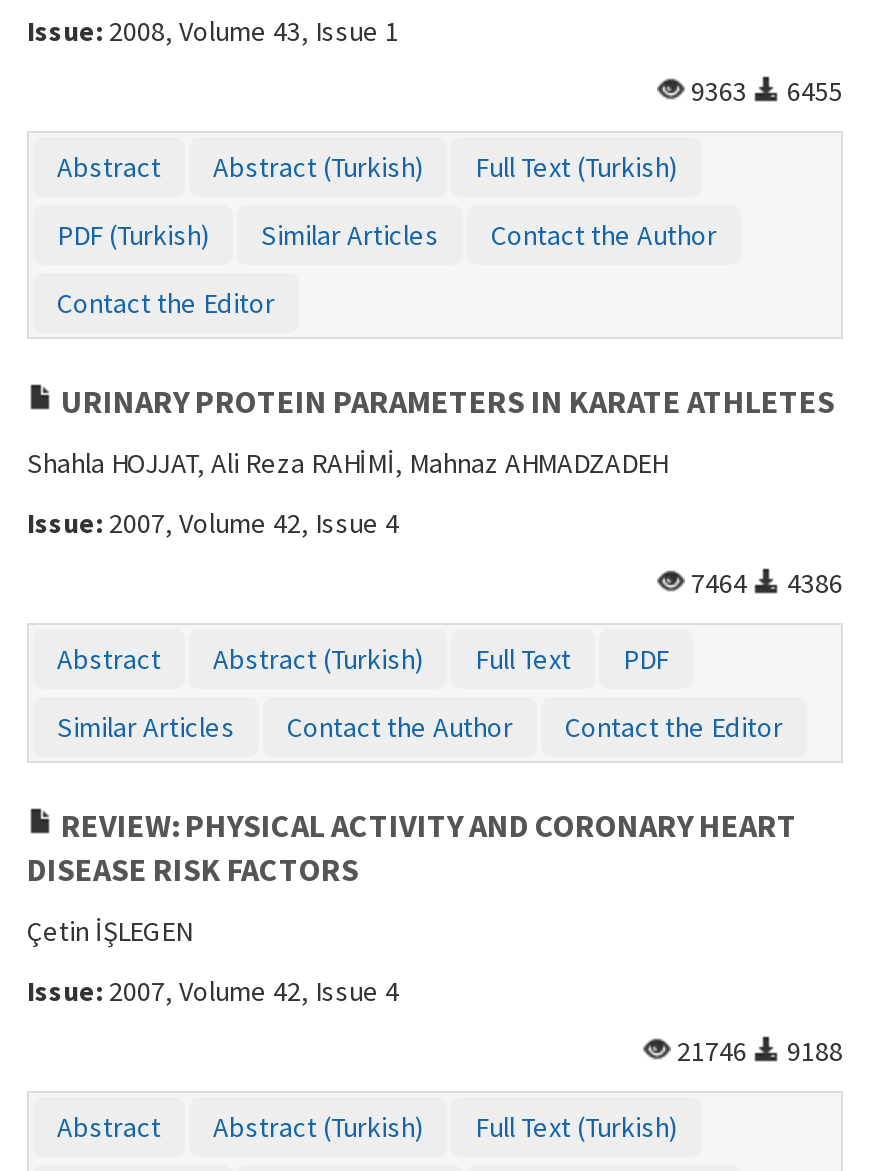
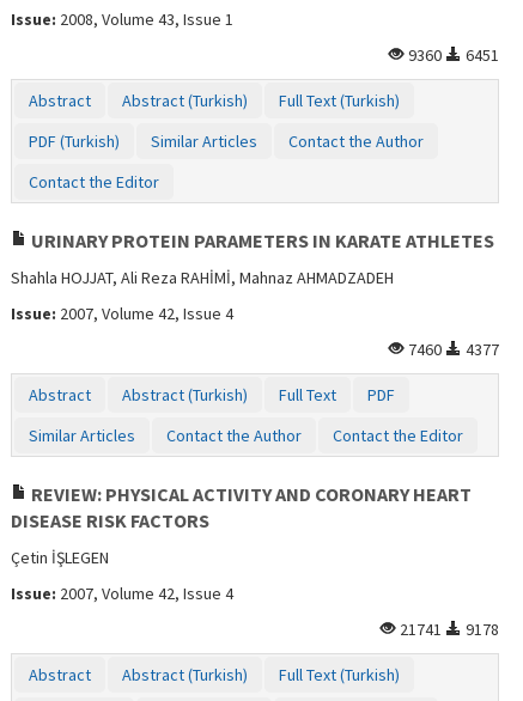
- 9363
+ 9360

- 6455
+ 6451

- 7464
+ 7460

- 4386
+ 4377

- 21746
+ 21741

- 9188
+ 9178
